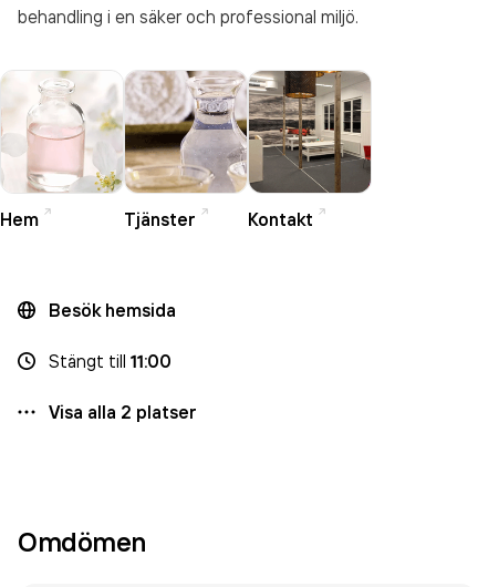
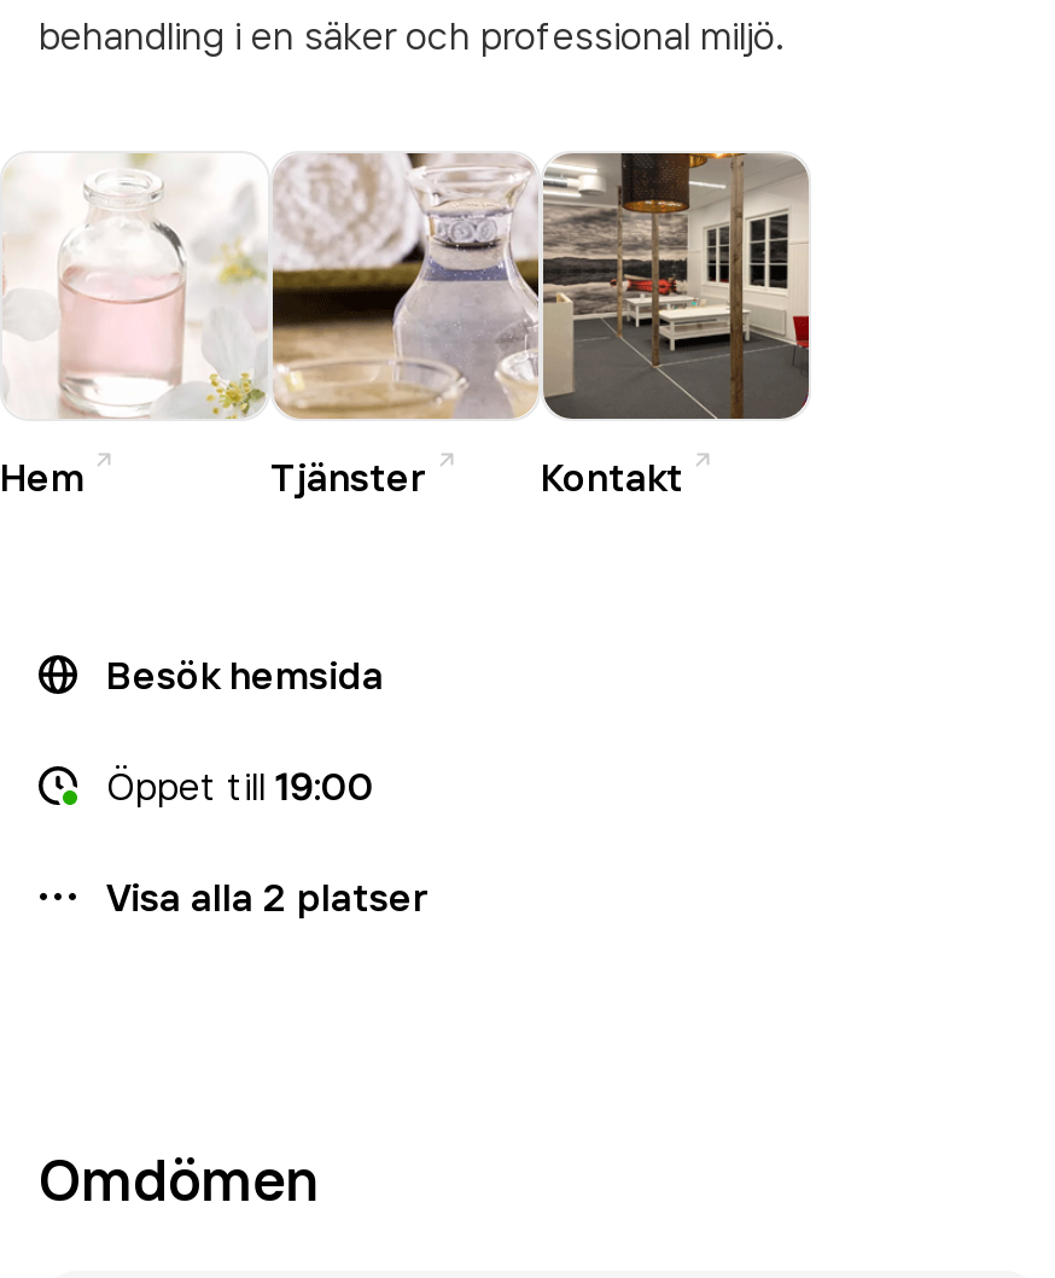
- Stängt till 11:00
+ Öppet till 19:00
